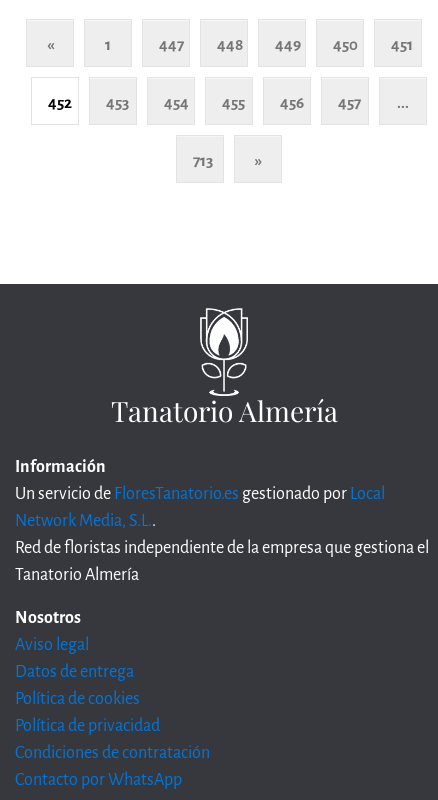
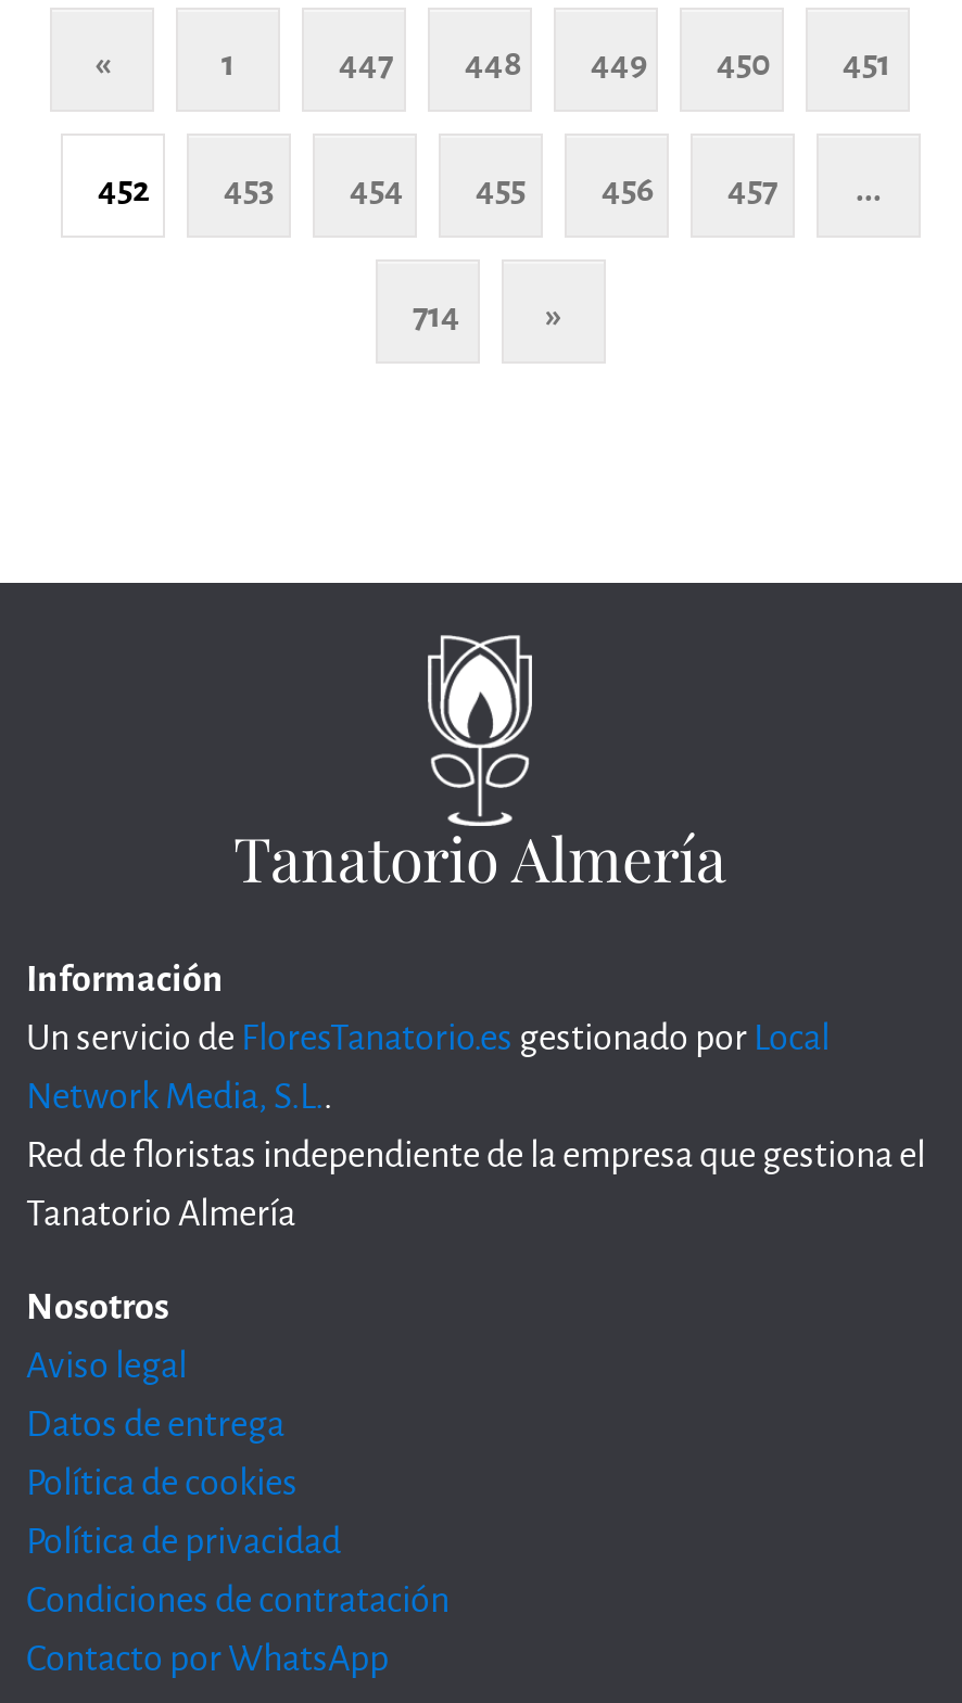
- 713
+ 714
